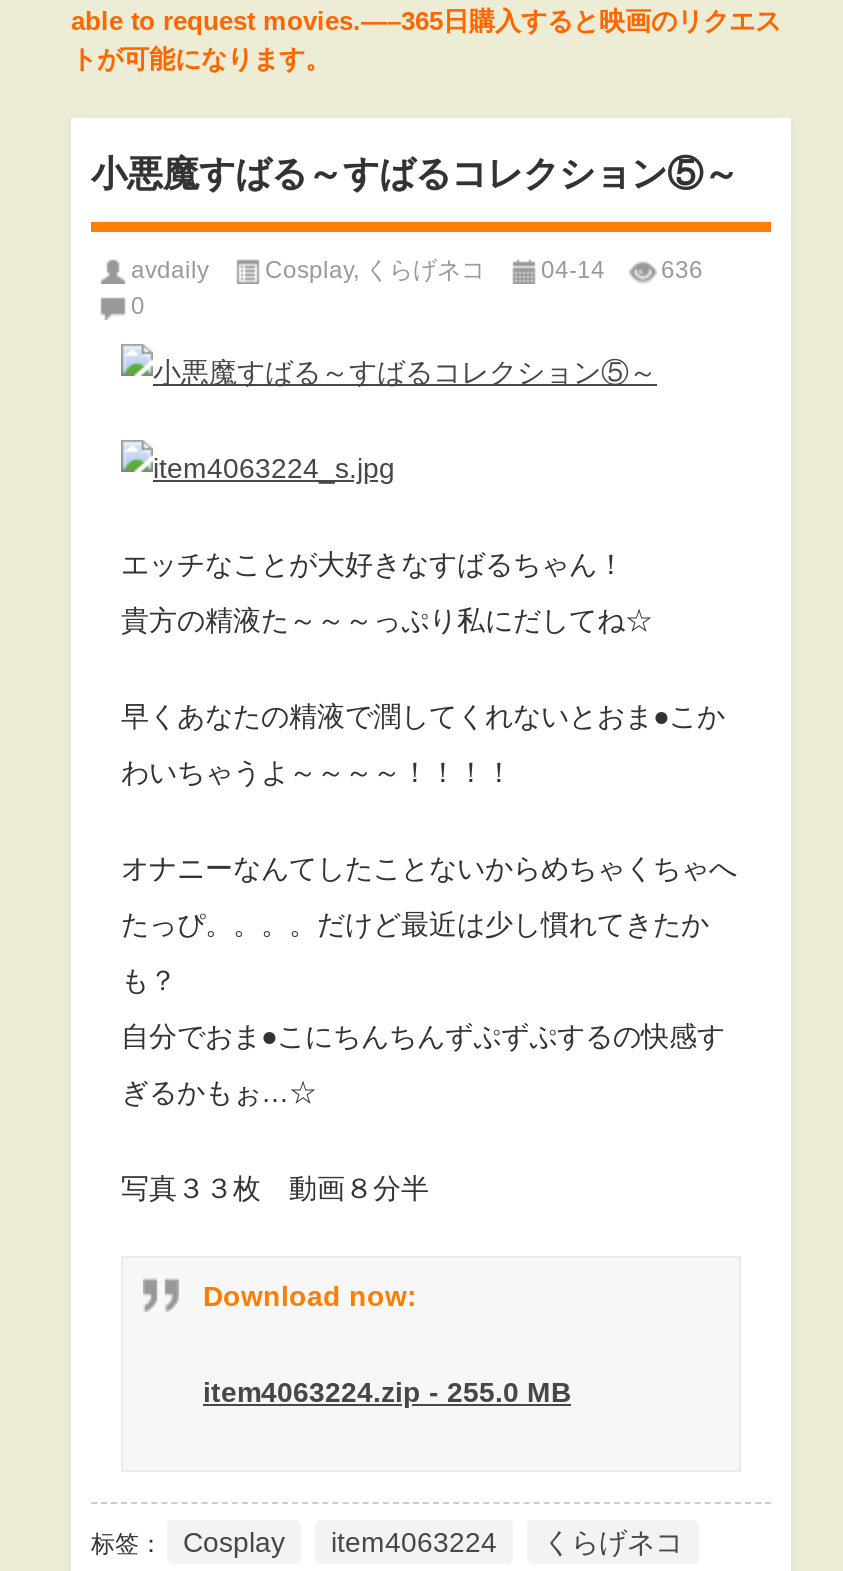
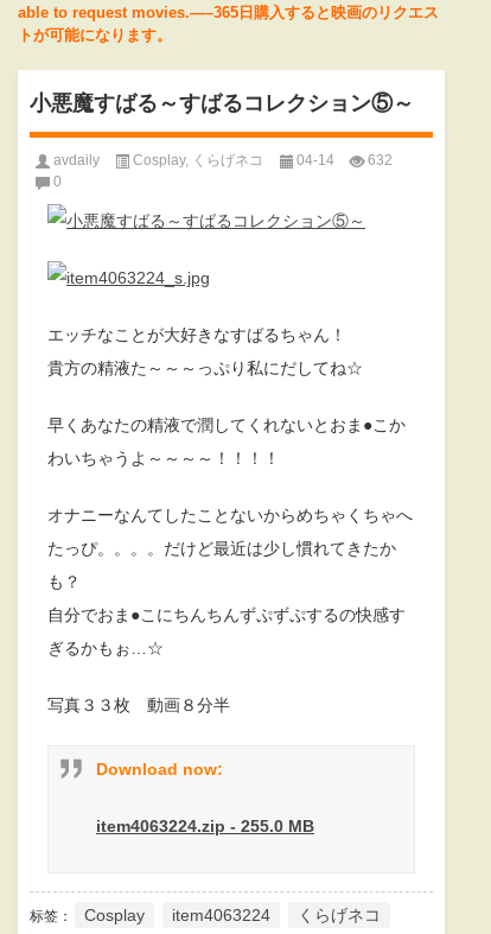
- avdaily Cosplay,くらげネコ 04-14 636
+ avdaily Cosplay,くらげネコ 04-14 632
